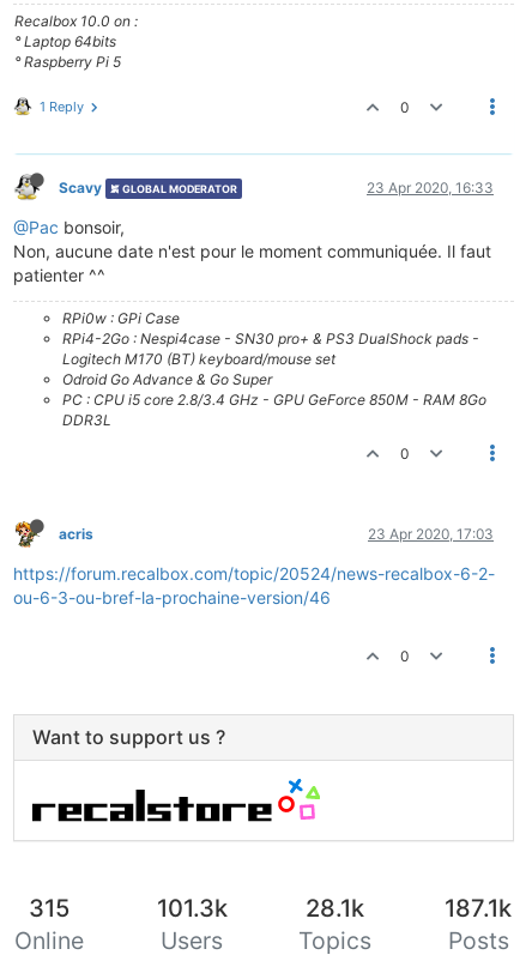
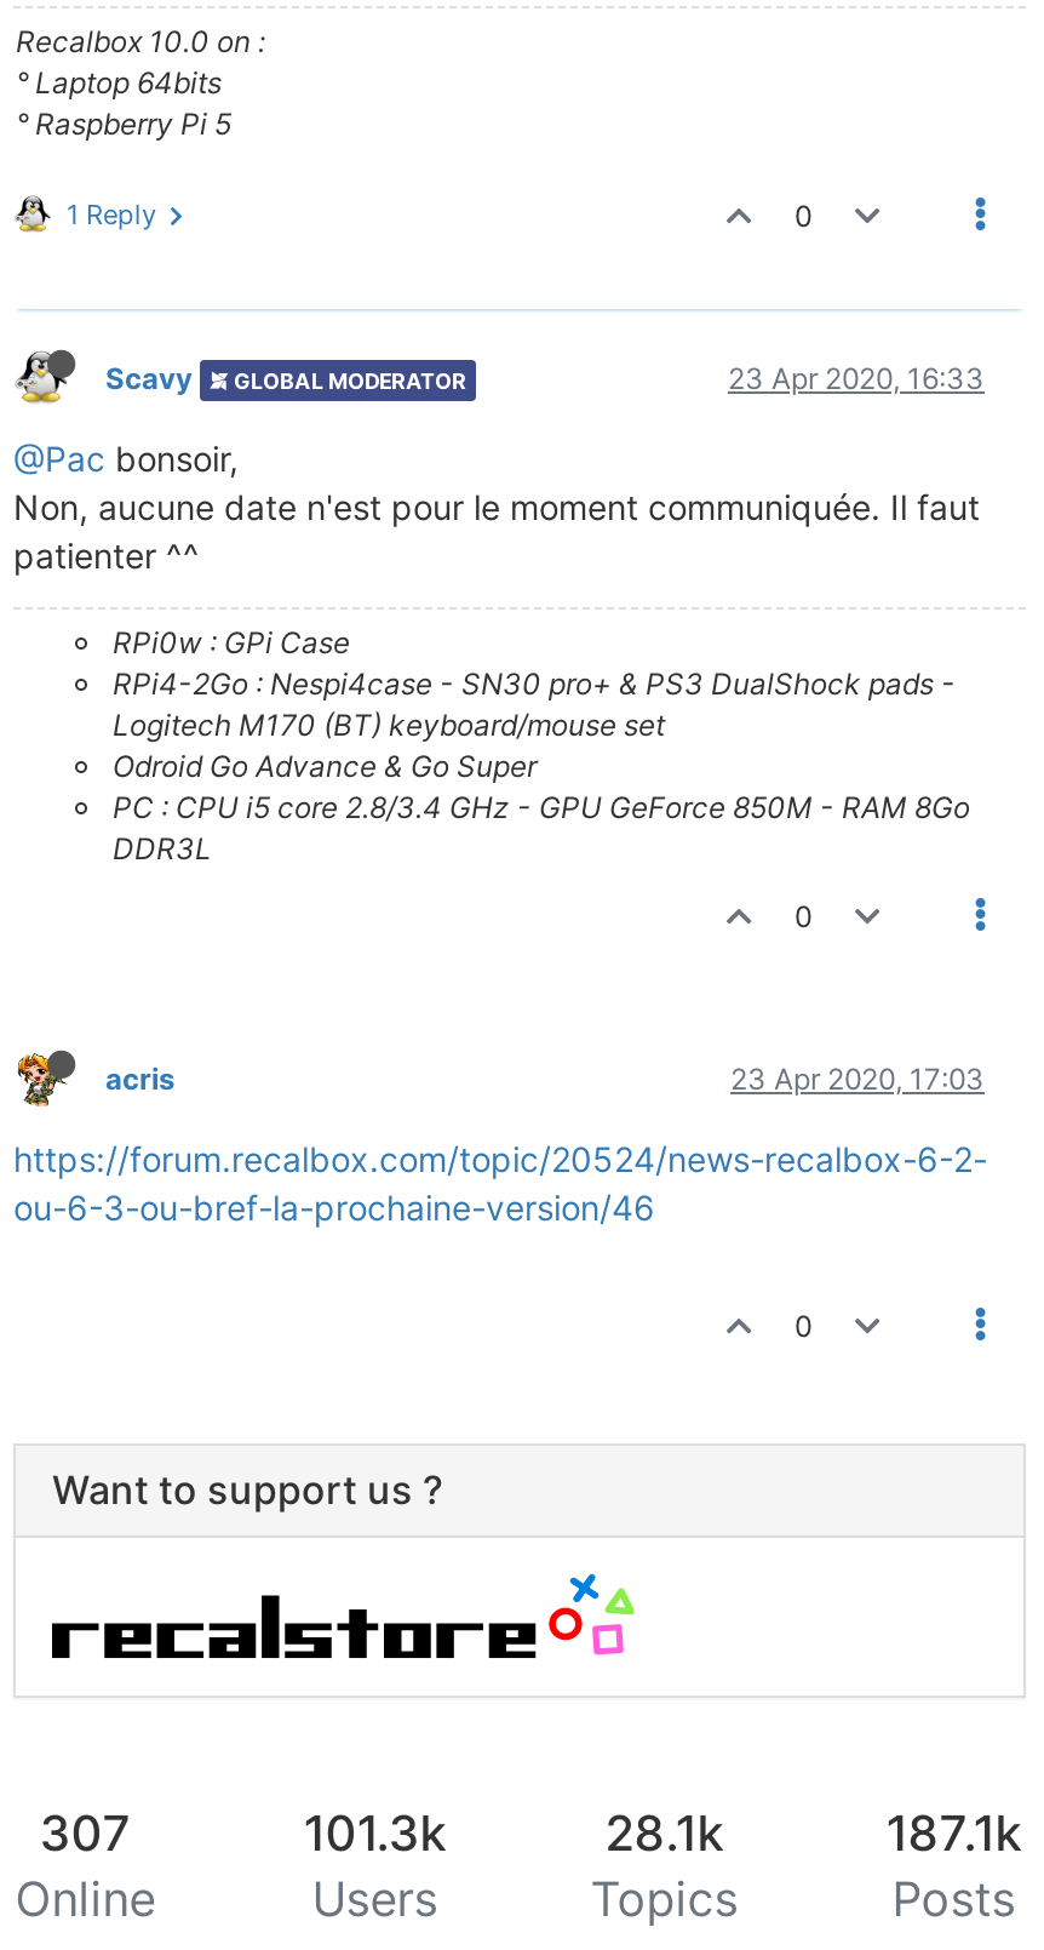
- 315
+ 307
